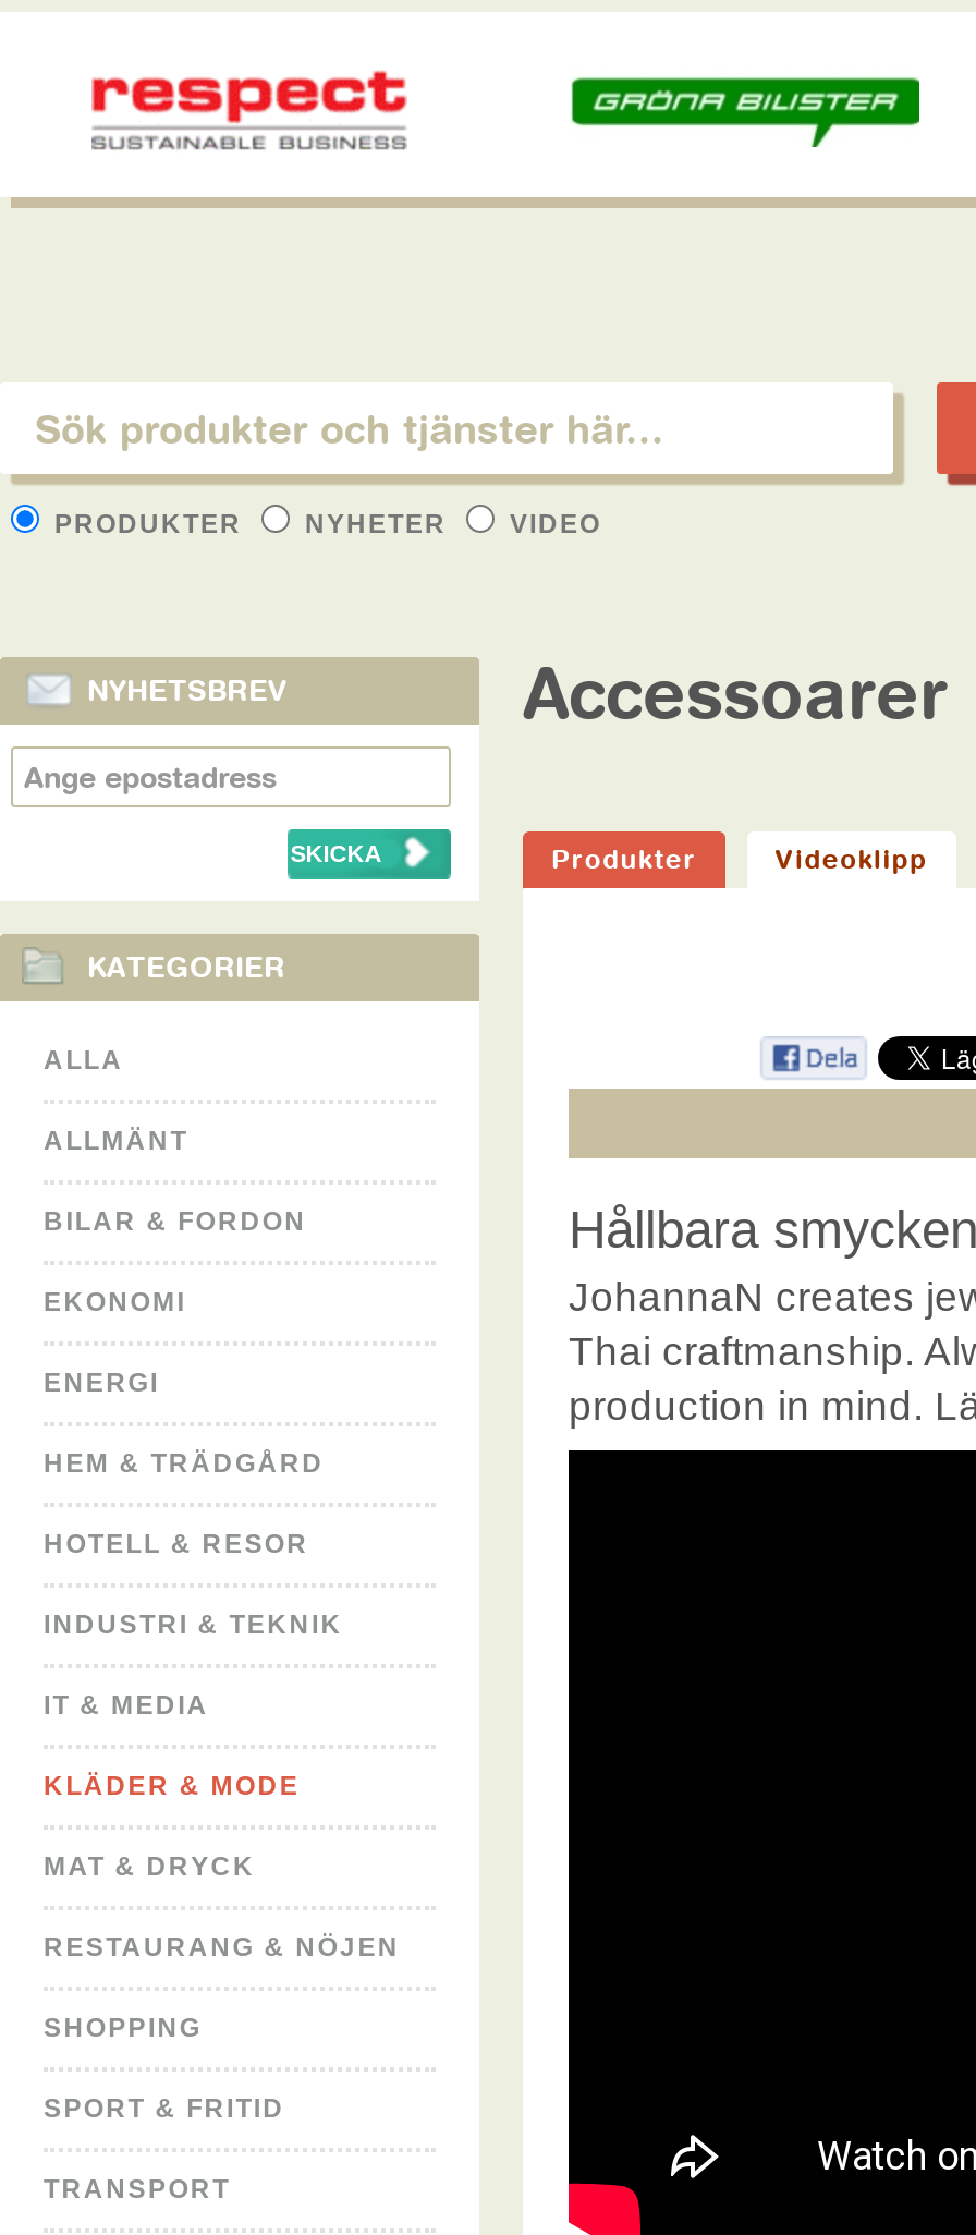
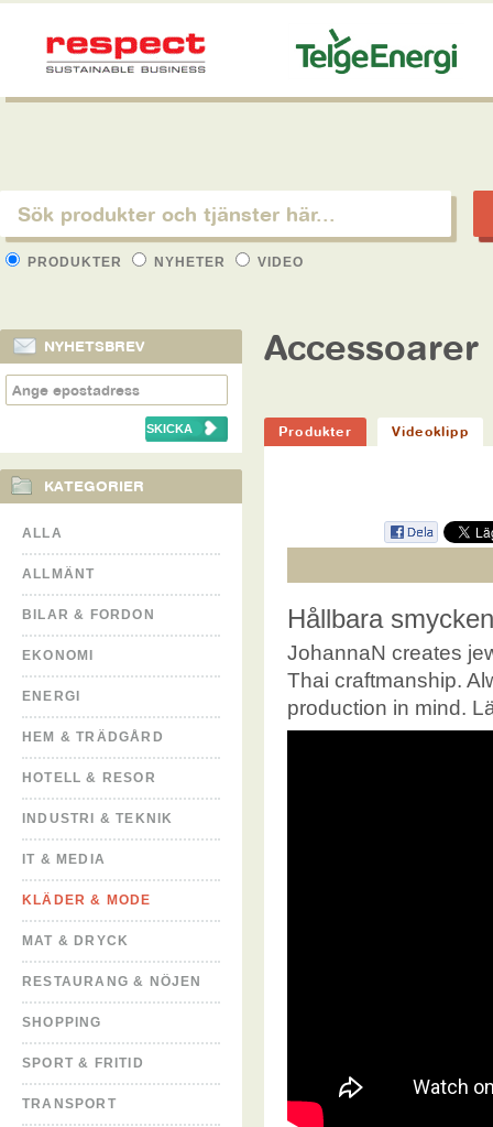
- [image]
+ [image]
